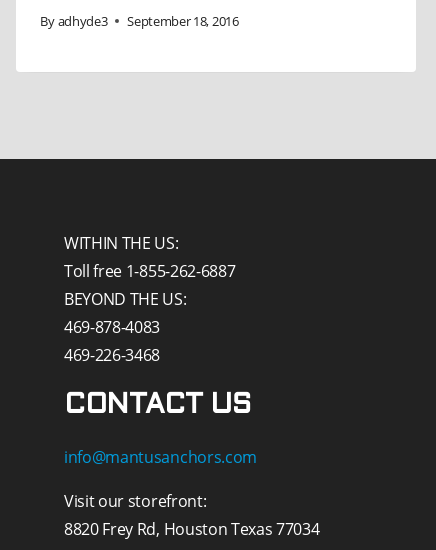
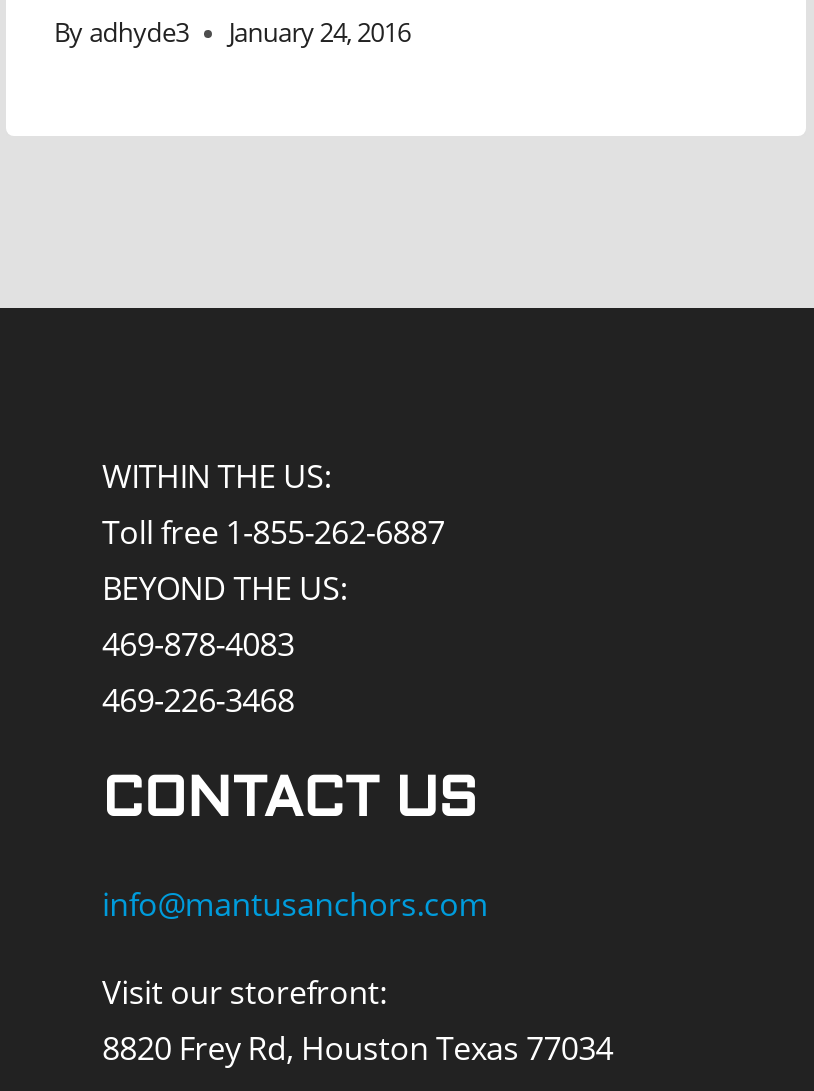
- By adhyde3 September 18, 2016
+ By adhyde3 January 24, 2016
